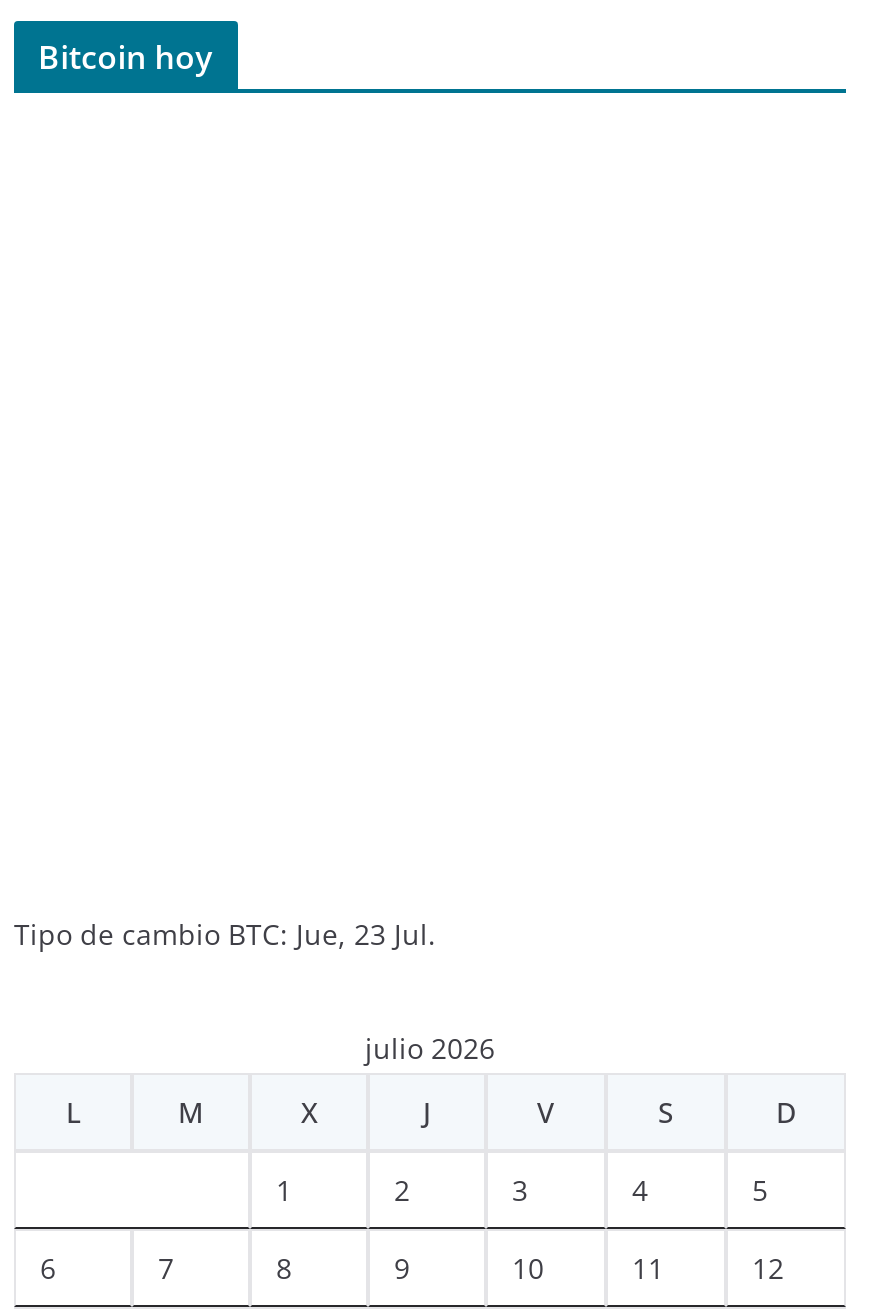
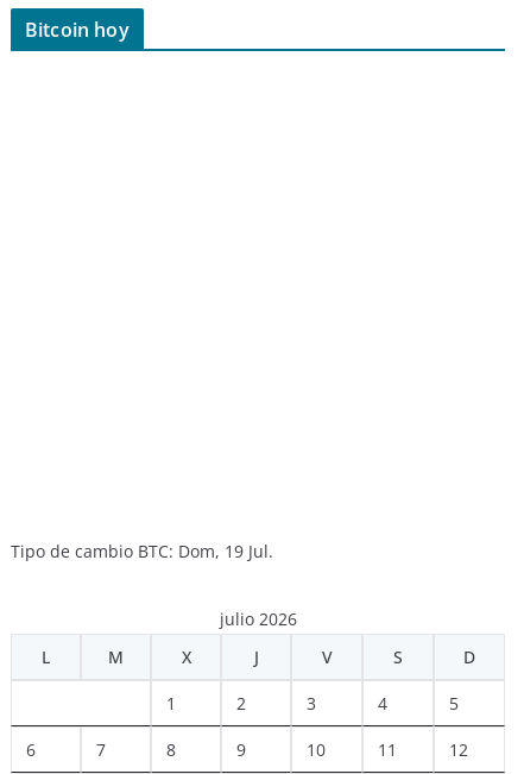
- Tipo de cambio BTC: Jue, 23 Jul.
+ Tipo de cambio BTC: Dom, 19 Jul.
